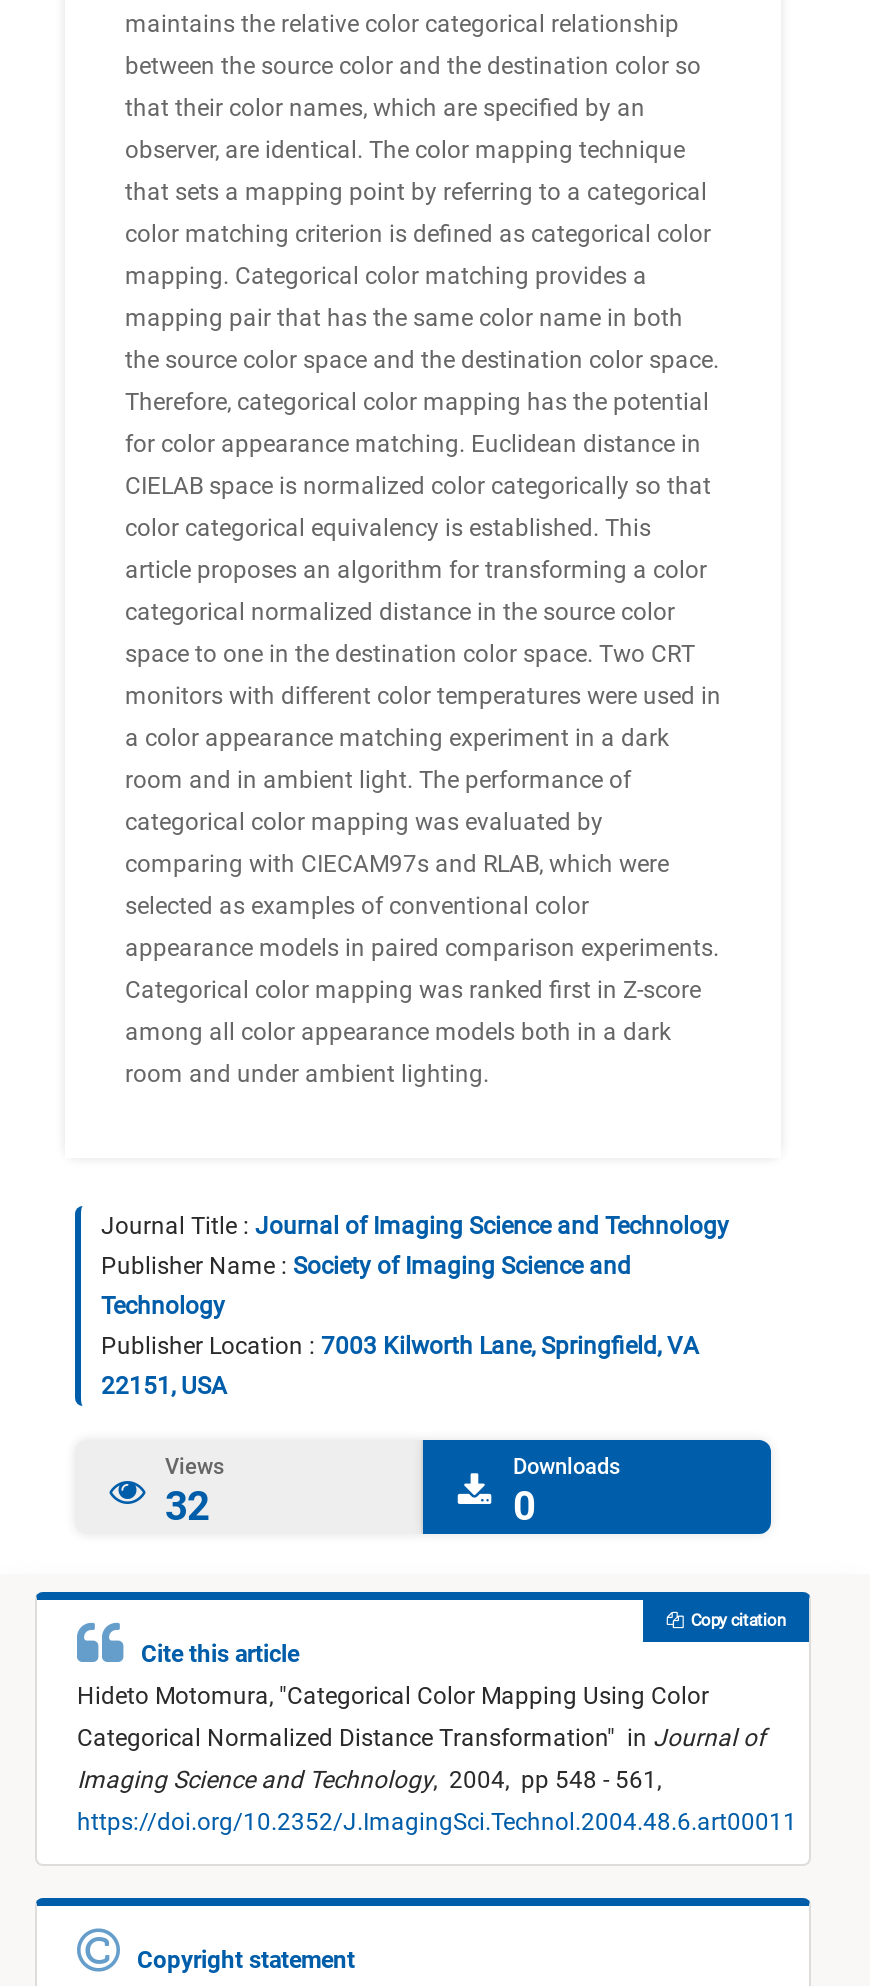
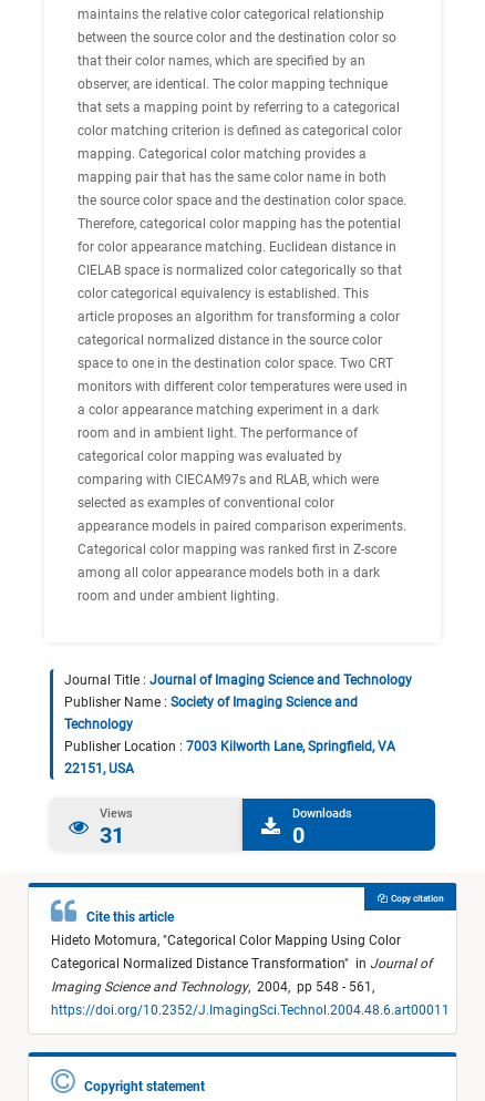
- 32
+ 31
